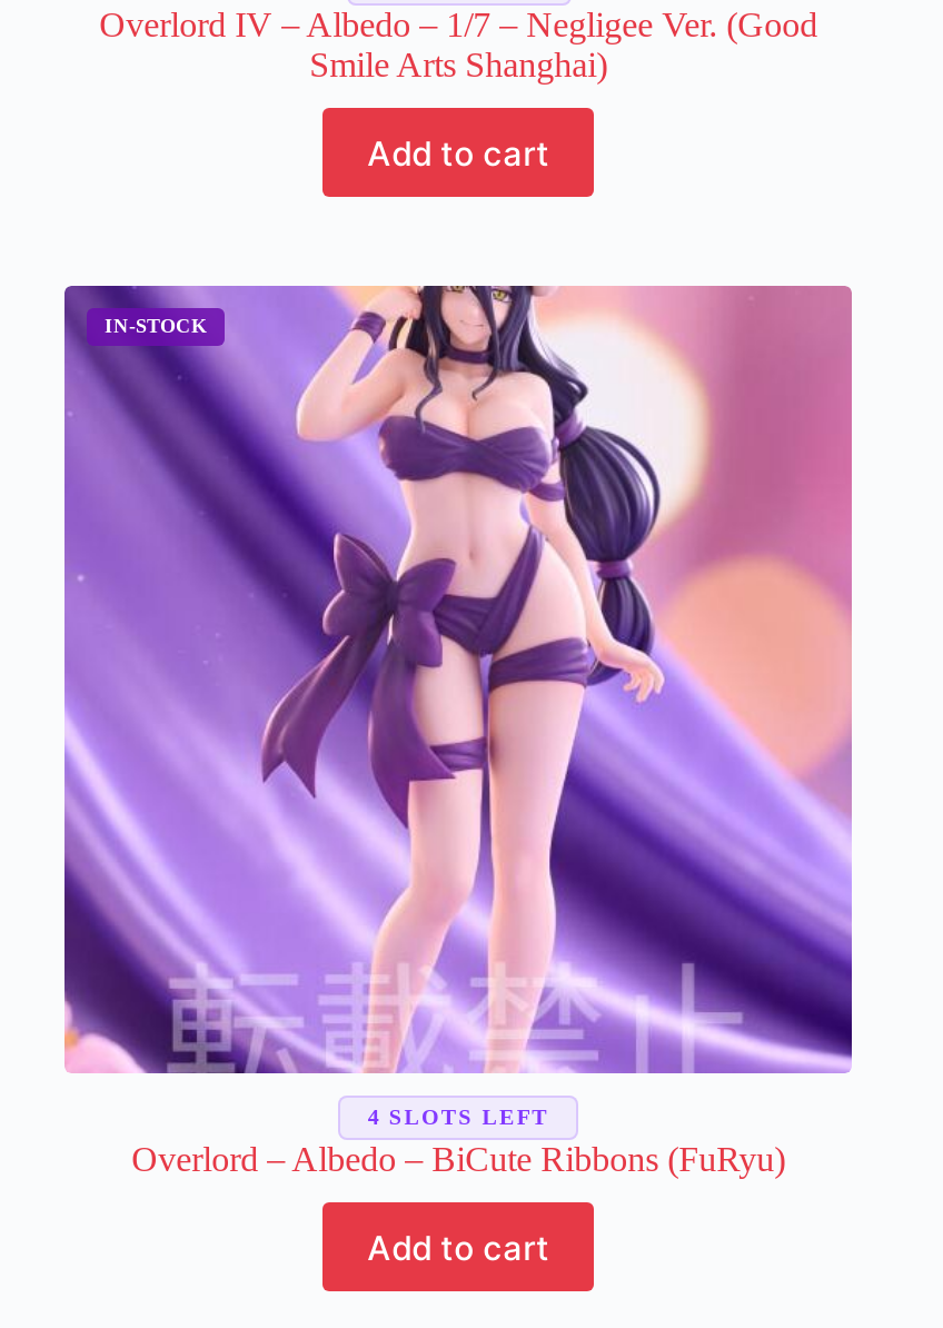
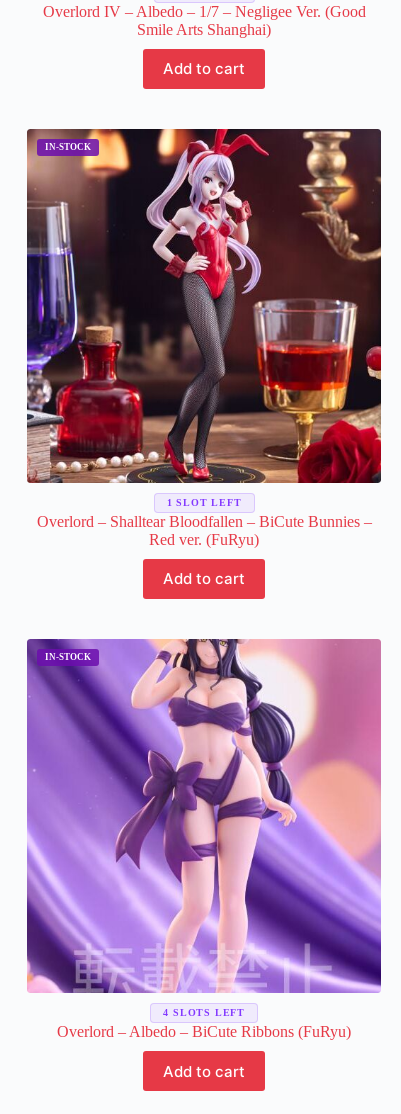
+ [image]
+ 1 SLOT LEFT

+ Overlord – Shalltear Bloodfallen – BiCute Bunnies –
+ Red ver. (FuRyu)
+ Add to cart
